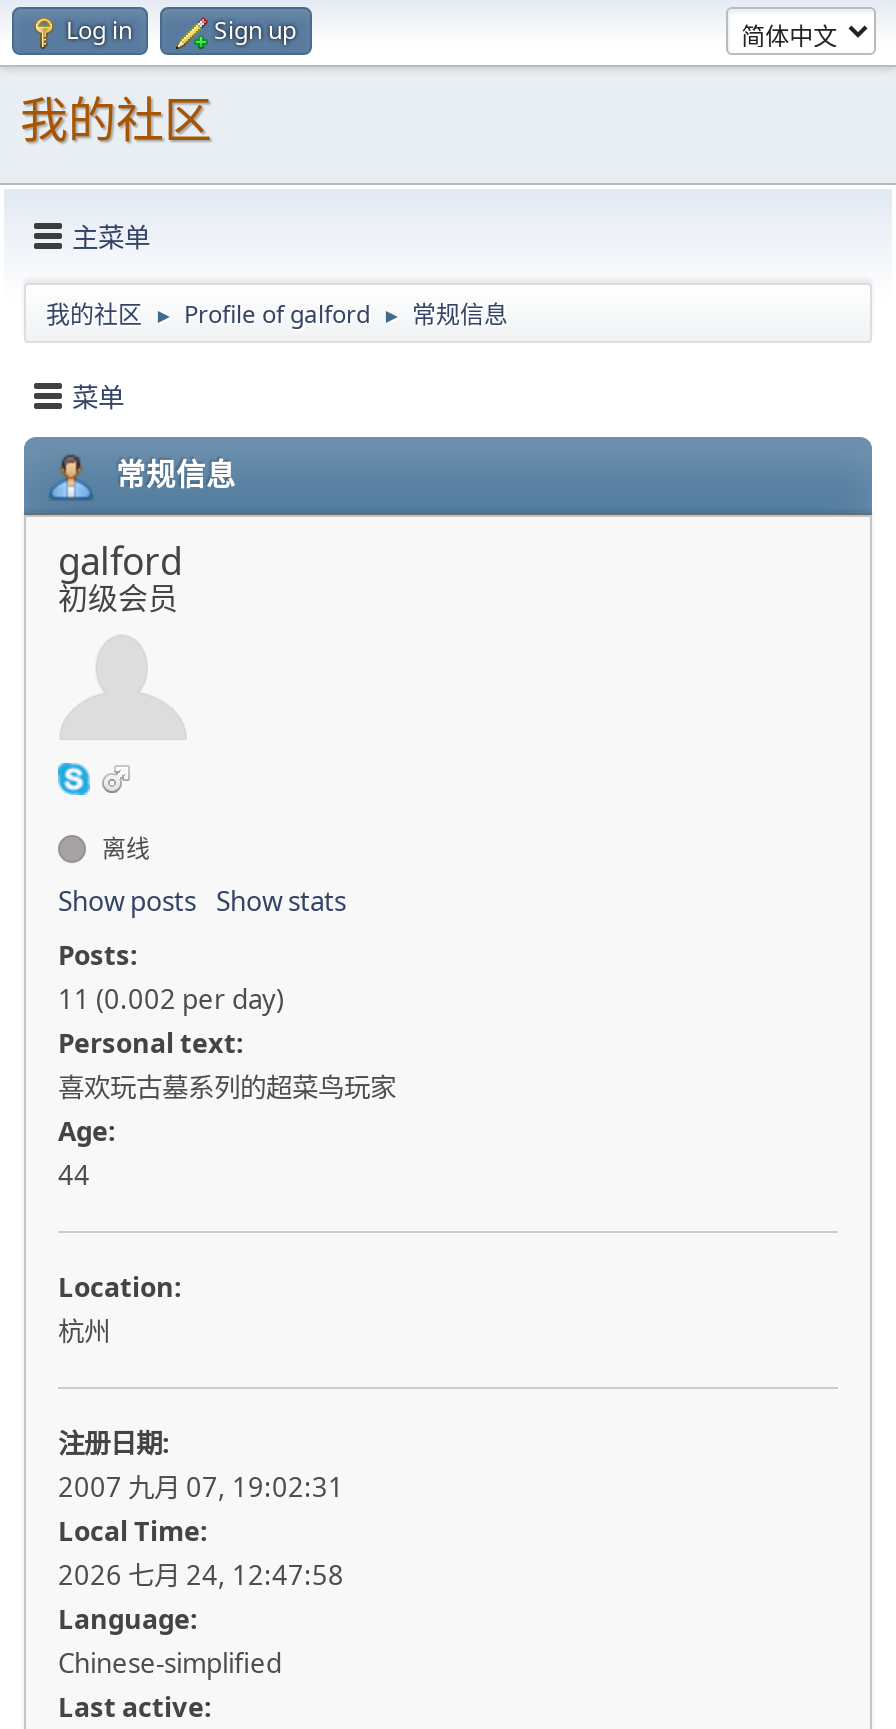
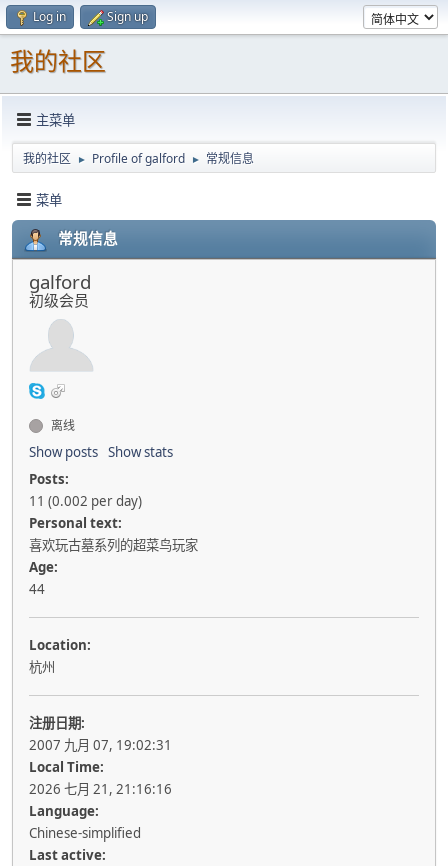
- 2026 七月 24, 12:47:58
+ 2026 七月 21, 21:16:16
